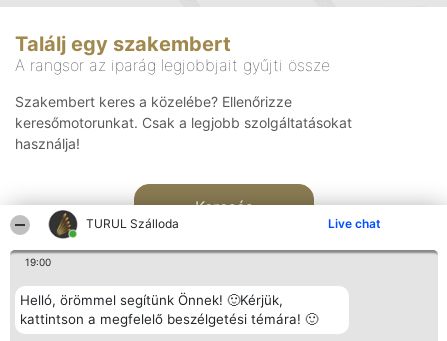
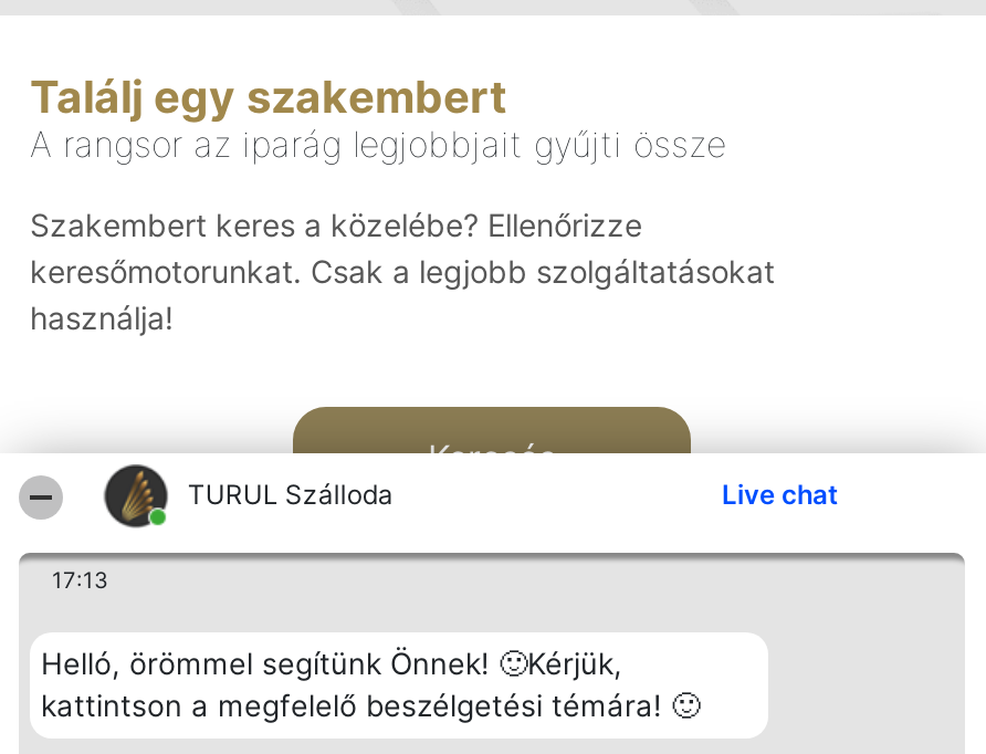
- 19:00
+ 17:13
